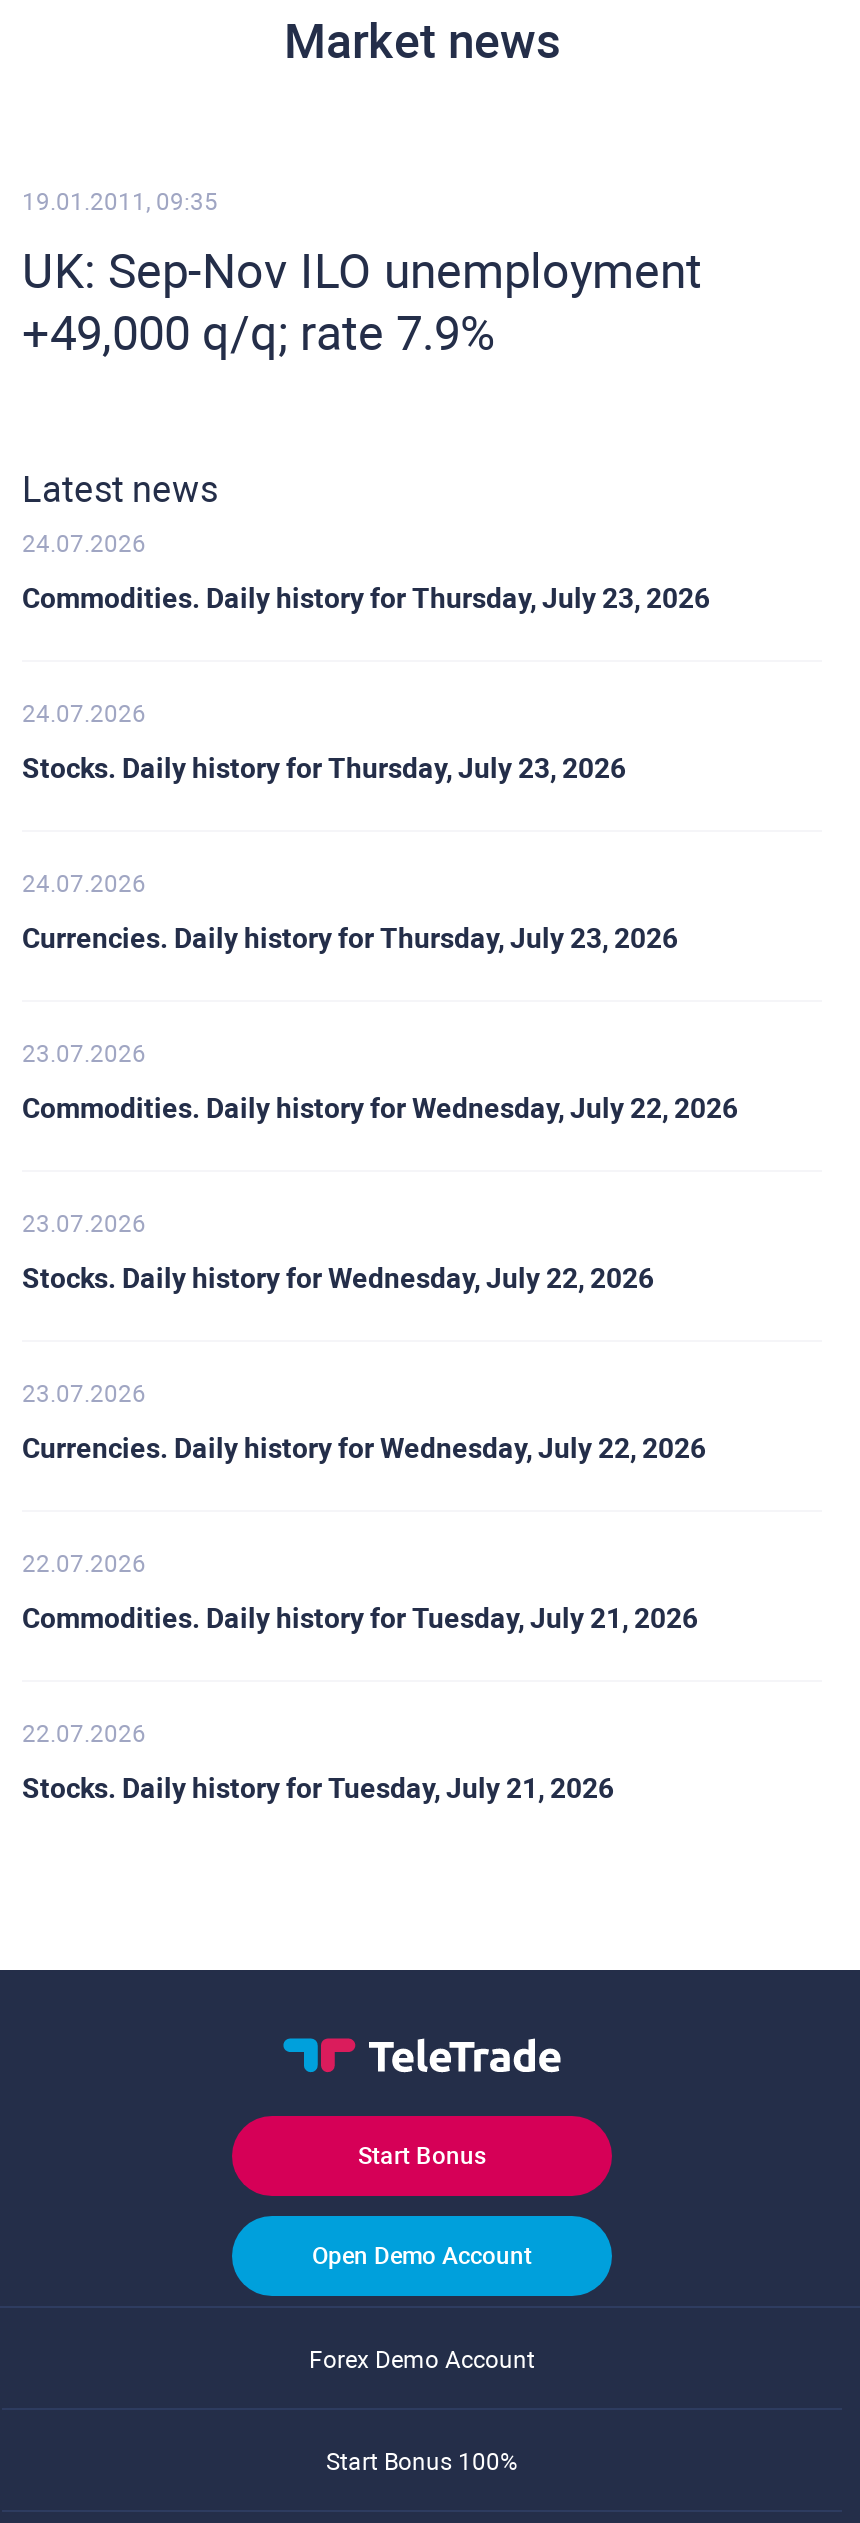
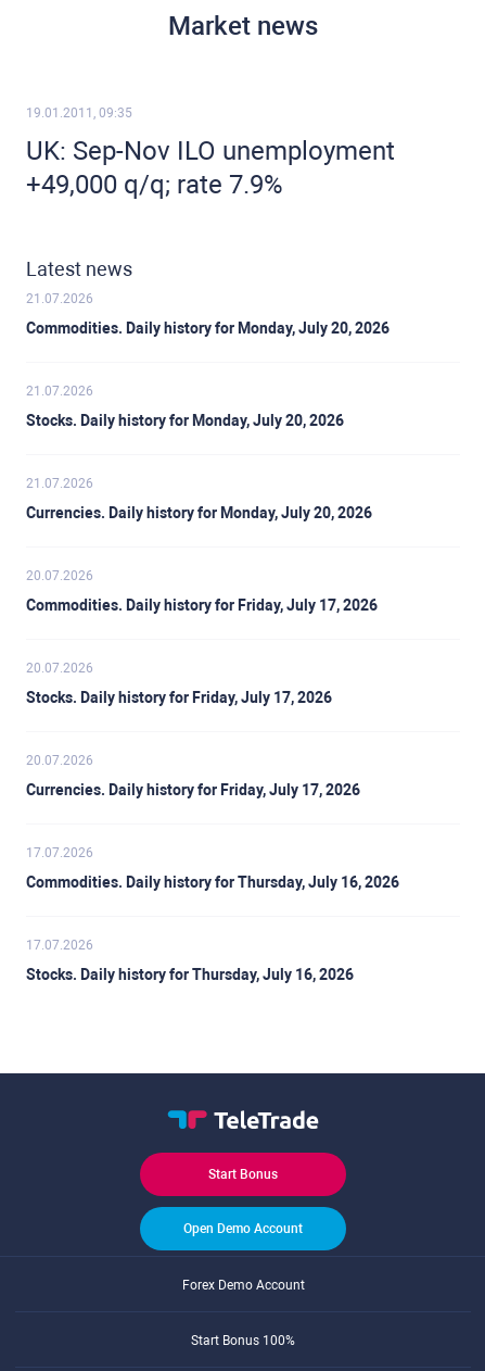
- 24.07.2026
+ 21.07.2026

- Commodities. Daily history for Thursday, July 23, 2026
+ Commodities. Daily history for Monday, July 20, 2026

- 24.07.2026
+ 21.07.2026

- Stocks. Daily history for Thursday, July 23, 2026
+ Stocks. Daily history for Monday, July 20, 2026

- 24.07.2026
+ 21.07.2026

- Currencies. Daily history for Thursday, July 23, 2026
+ Currencies. Daily history for Monday, July 20, 2026

- 23.07.2026
+ 20.07.2026

- Commodities. Daily history for Wednesday, July 22, 2026
+ Commodities. Daily history for Friday, July 17, 2026

- 23.07.2026
+ 20.07.2026

- Stocks. Daily history for Wednesday, July 22, 2026
+ Stocks. Daily history for Friday, July 17, 2026

- 23.07.2026
+ 20.07.2026

- Currencies. Daily history for Wednesday, July 22, 2026
+ Currencies. Daily history for Friday, July 17, 2026

- 22.07.2026
+ 17.07.2026

- Commodities. Daily history for Tuesday, July 21, 2026
+ Commodities. Daily history for Thursday, July 16, 2026

- 22.07.2026
+ 17.07.2026

- Stocks. Daily history for Tuesday, July 21, 2026
+ Stocks. Daily history for Thursday, July 16, 2026
